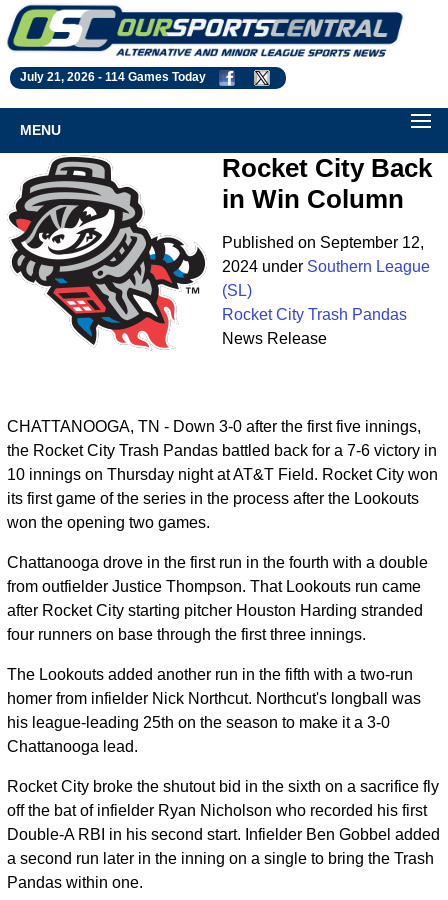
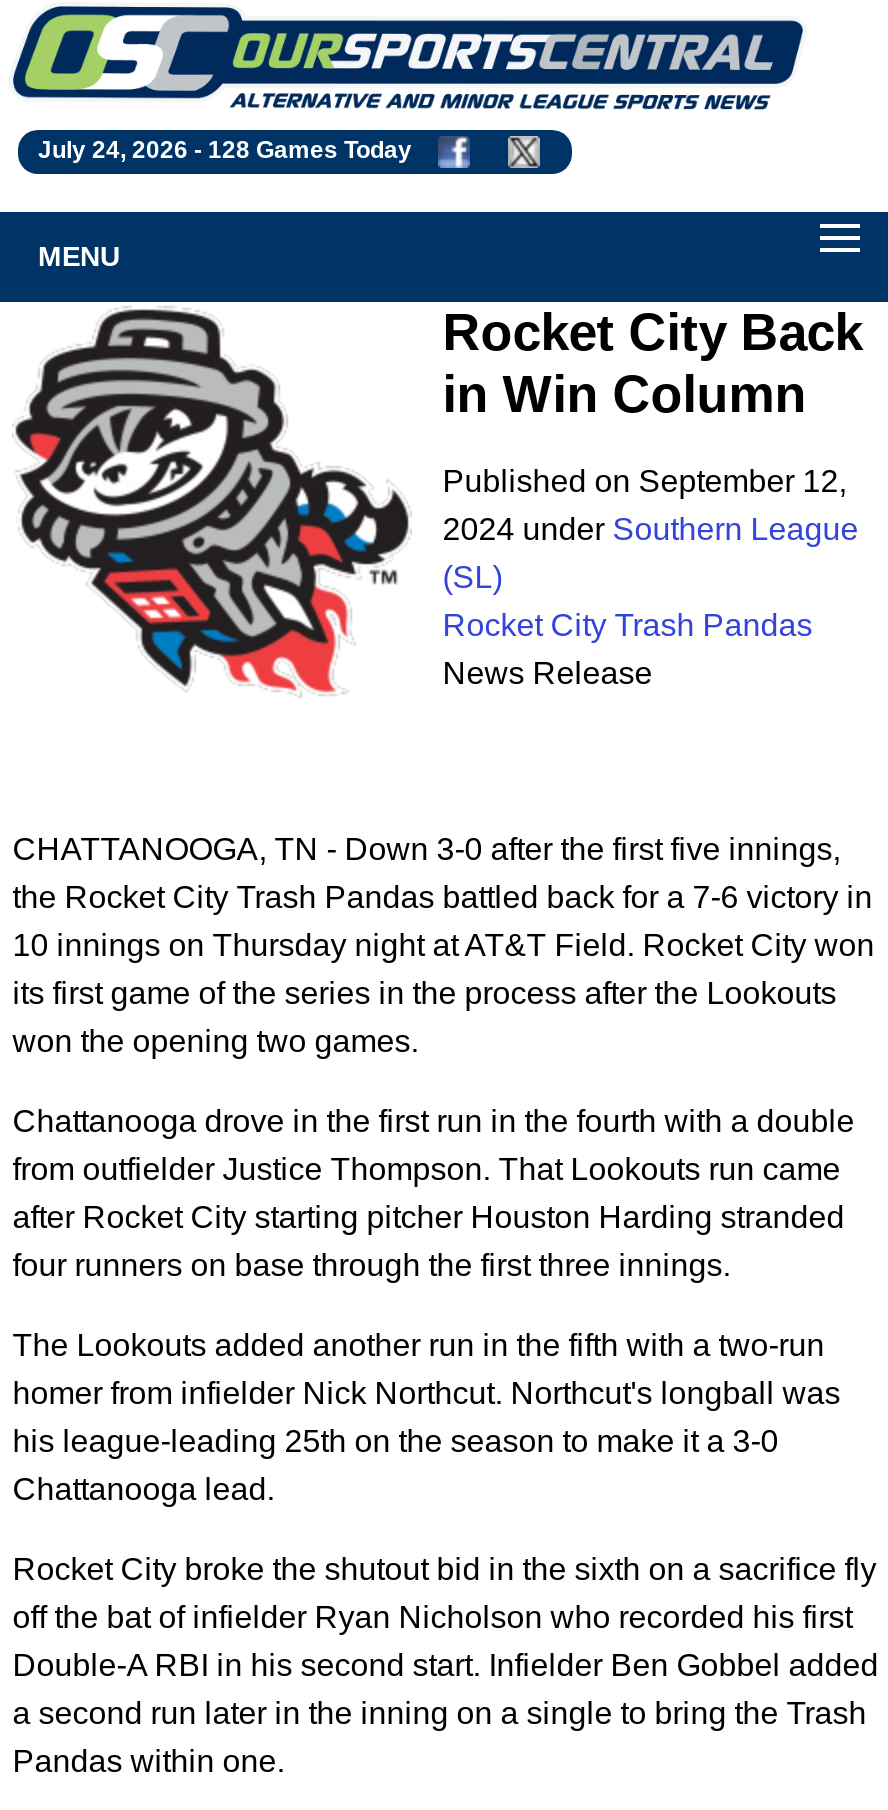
- July 21, 2026 - 114 Games Today
+ July 24, 2026 - 128 Games Today
